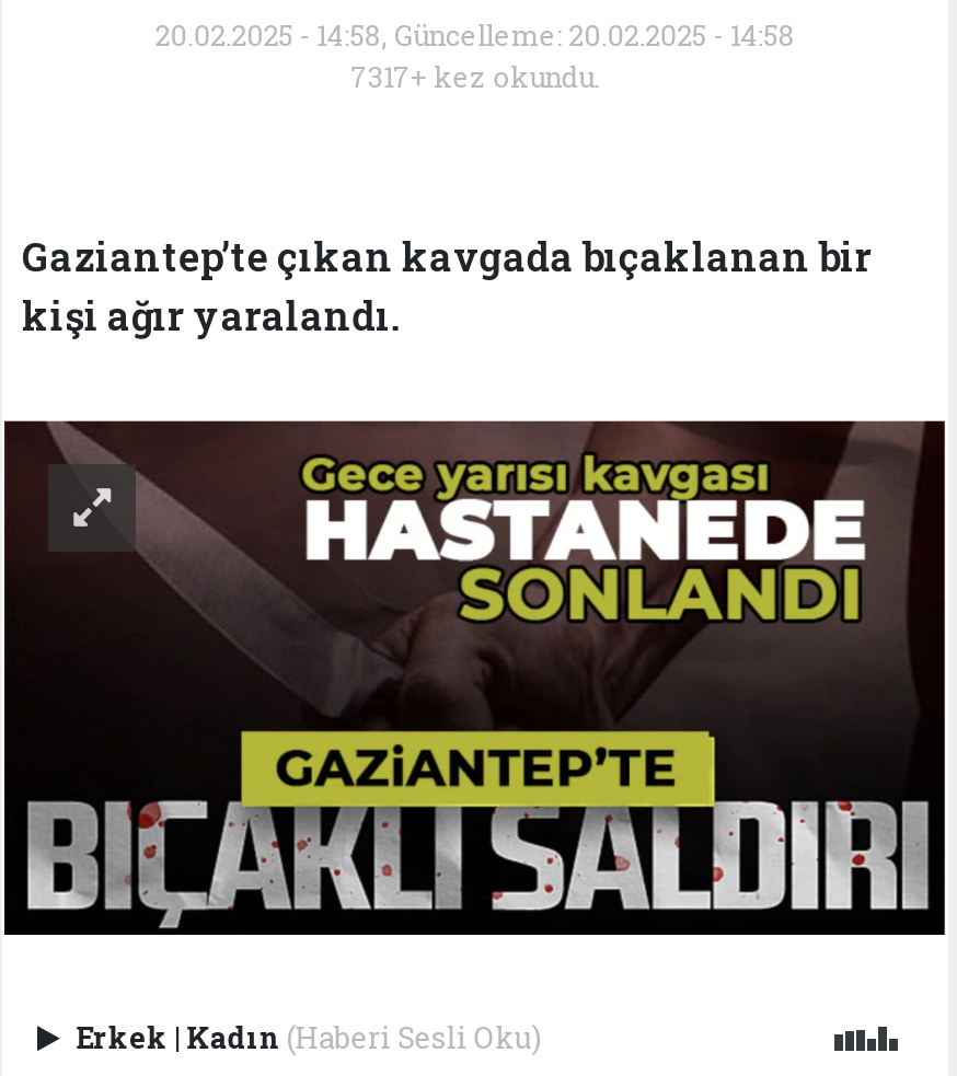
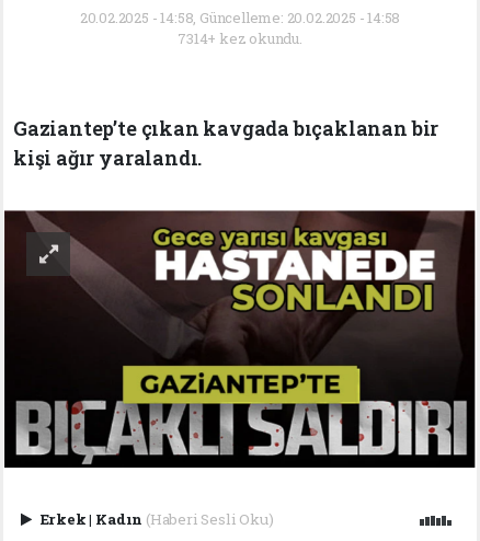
- 7317+ kez okundu.
+ 7314+ kez okundu.
